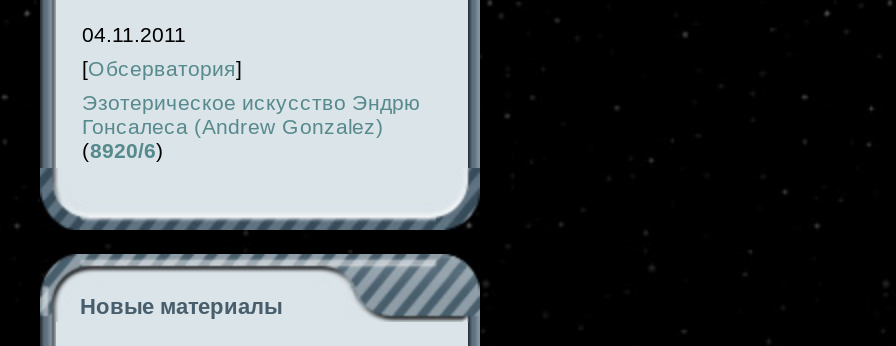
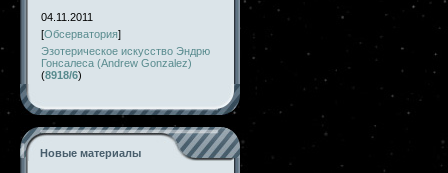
- (8920/6)
+ (8918/6)
